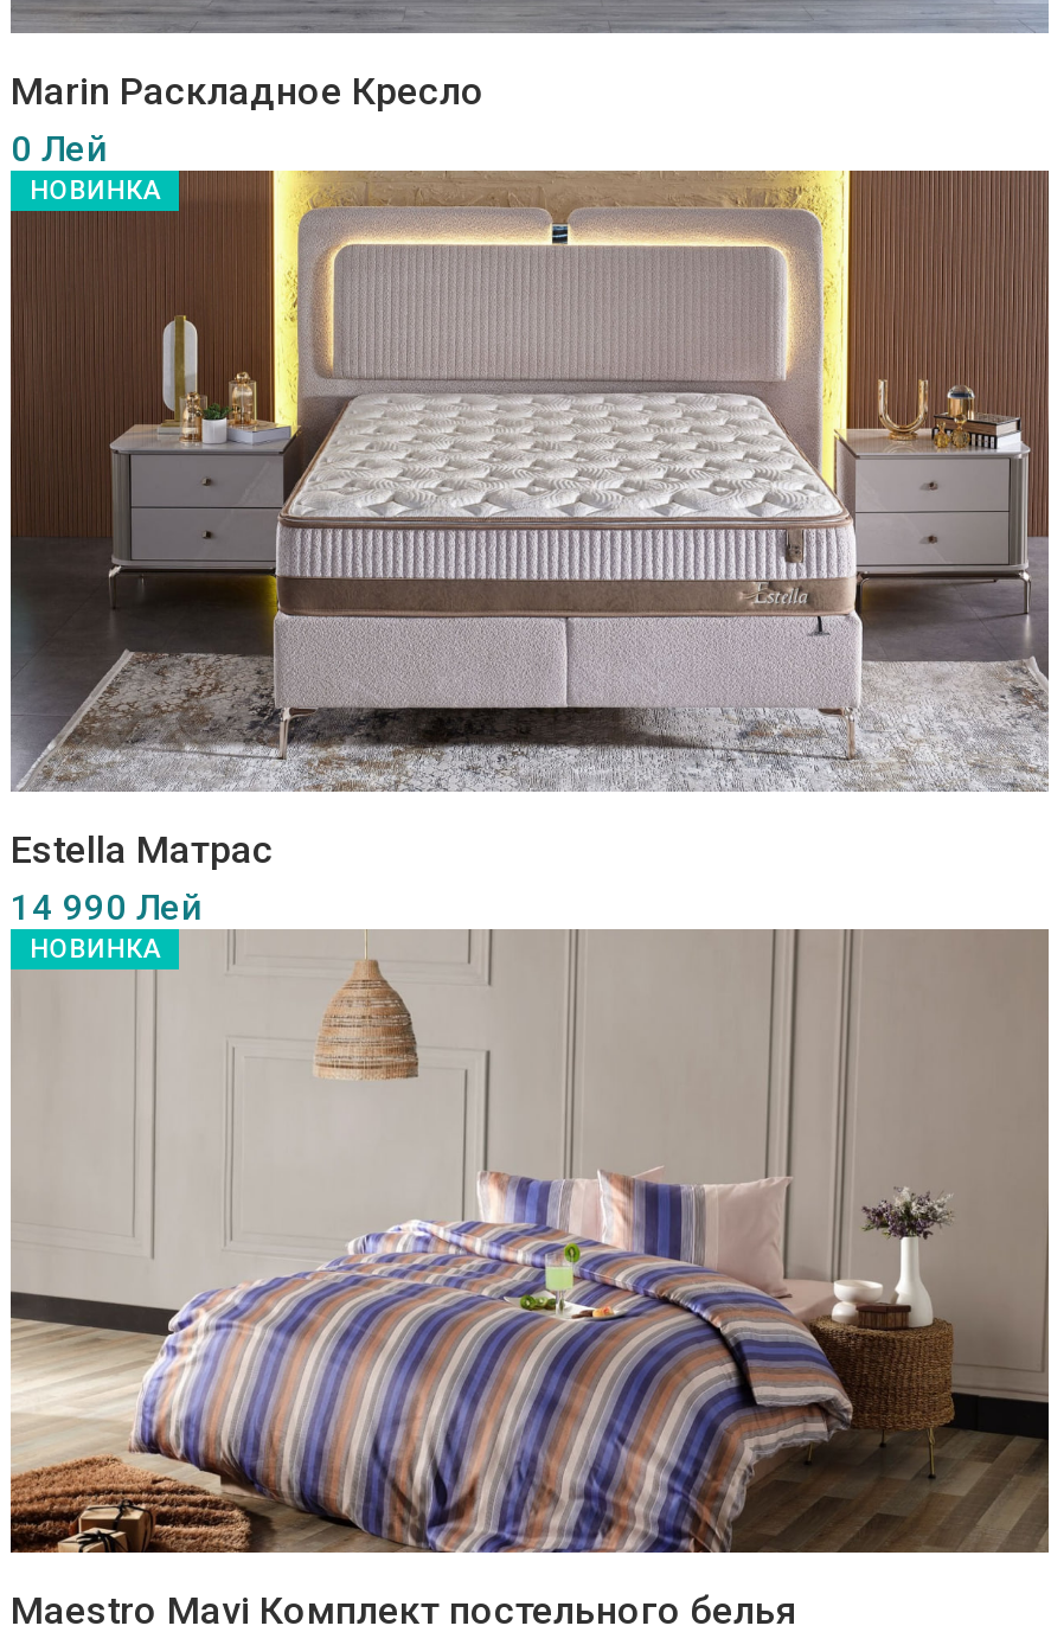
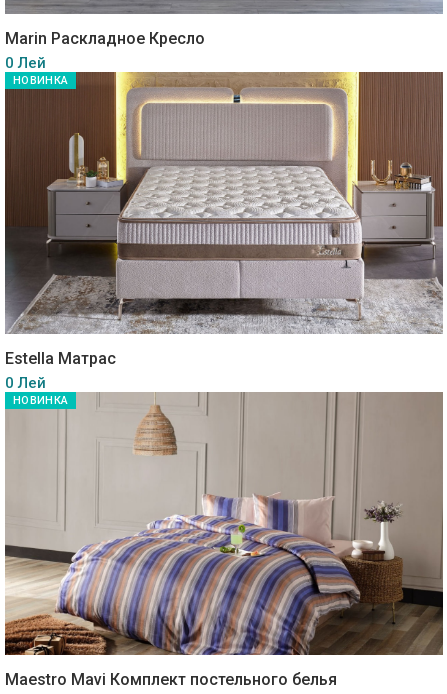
- 14 990 Лей
+ 0 Лей
